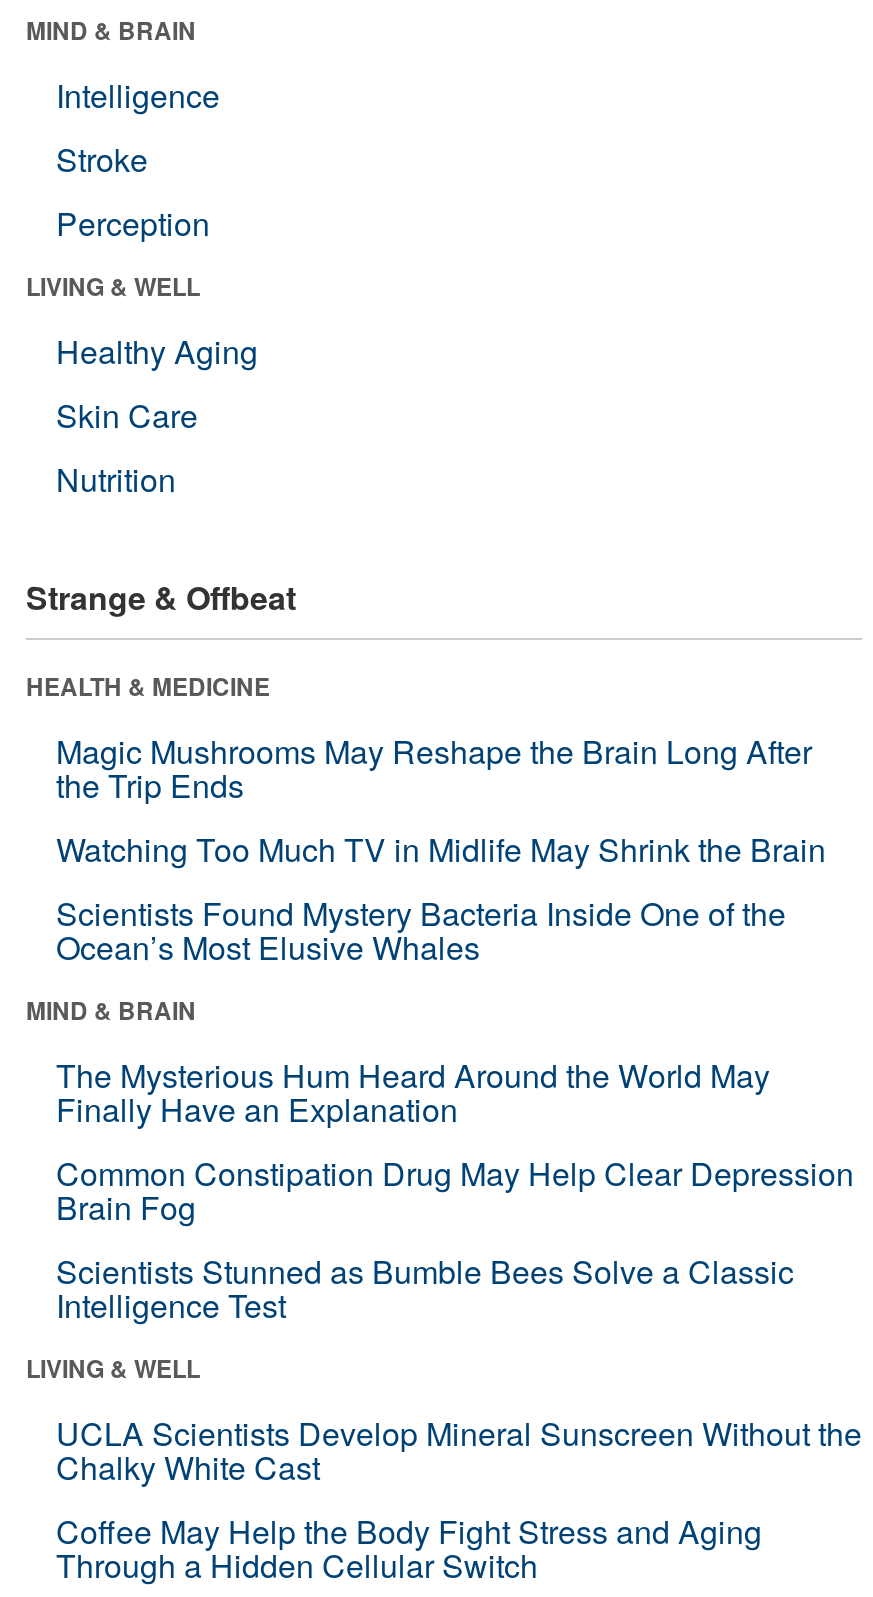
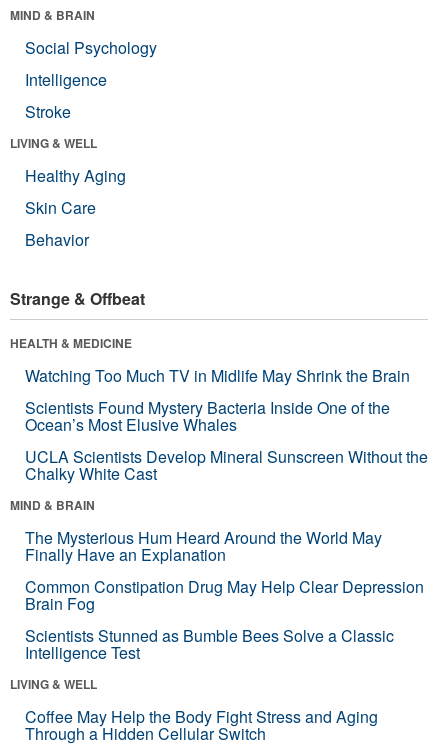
+ Social Psychology

moved down: Intelligence | Stroke

- Perception

- Nutrition
+ Behavior

- Magic Mushrooms May Reshape the Brain Long After
- the Trip Ends

moved up: UCLA Scientists Develop Mineral Sunscreen Without the | Chalky White Cast
